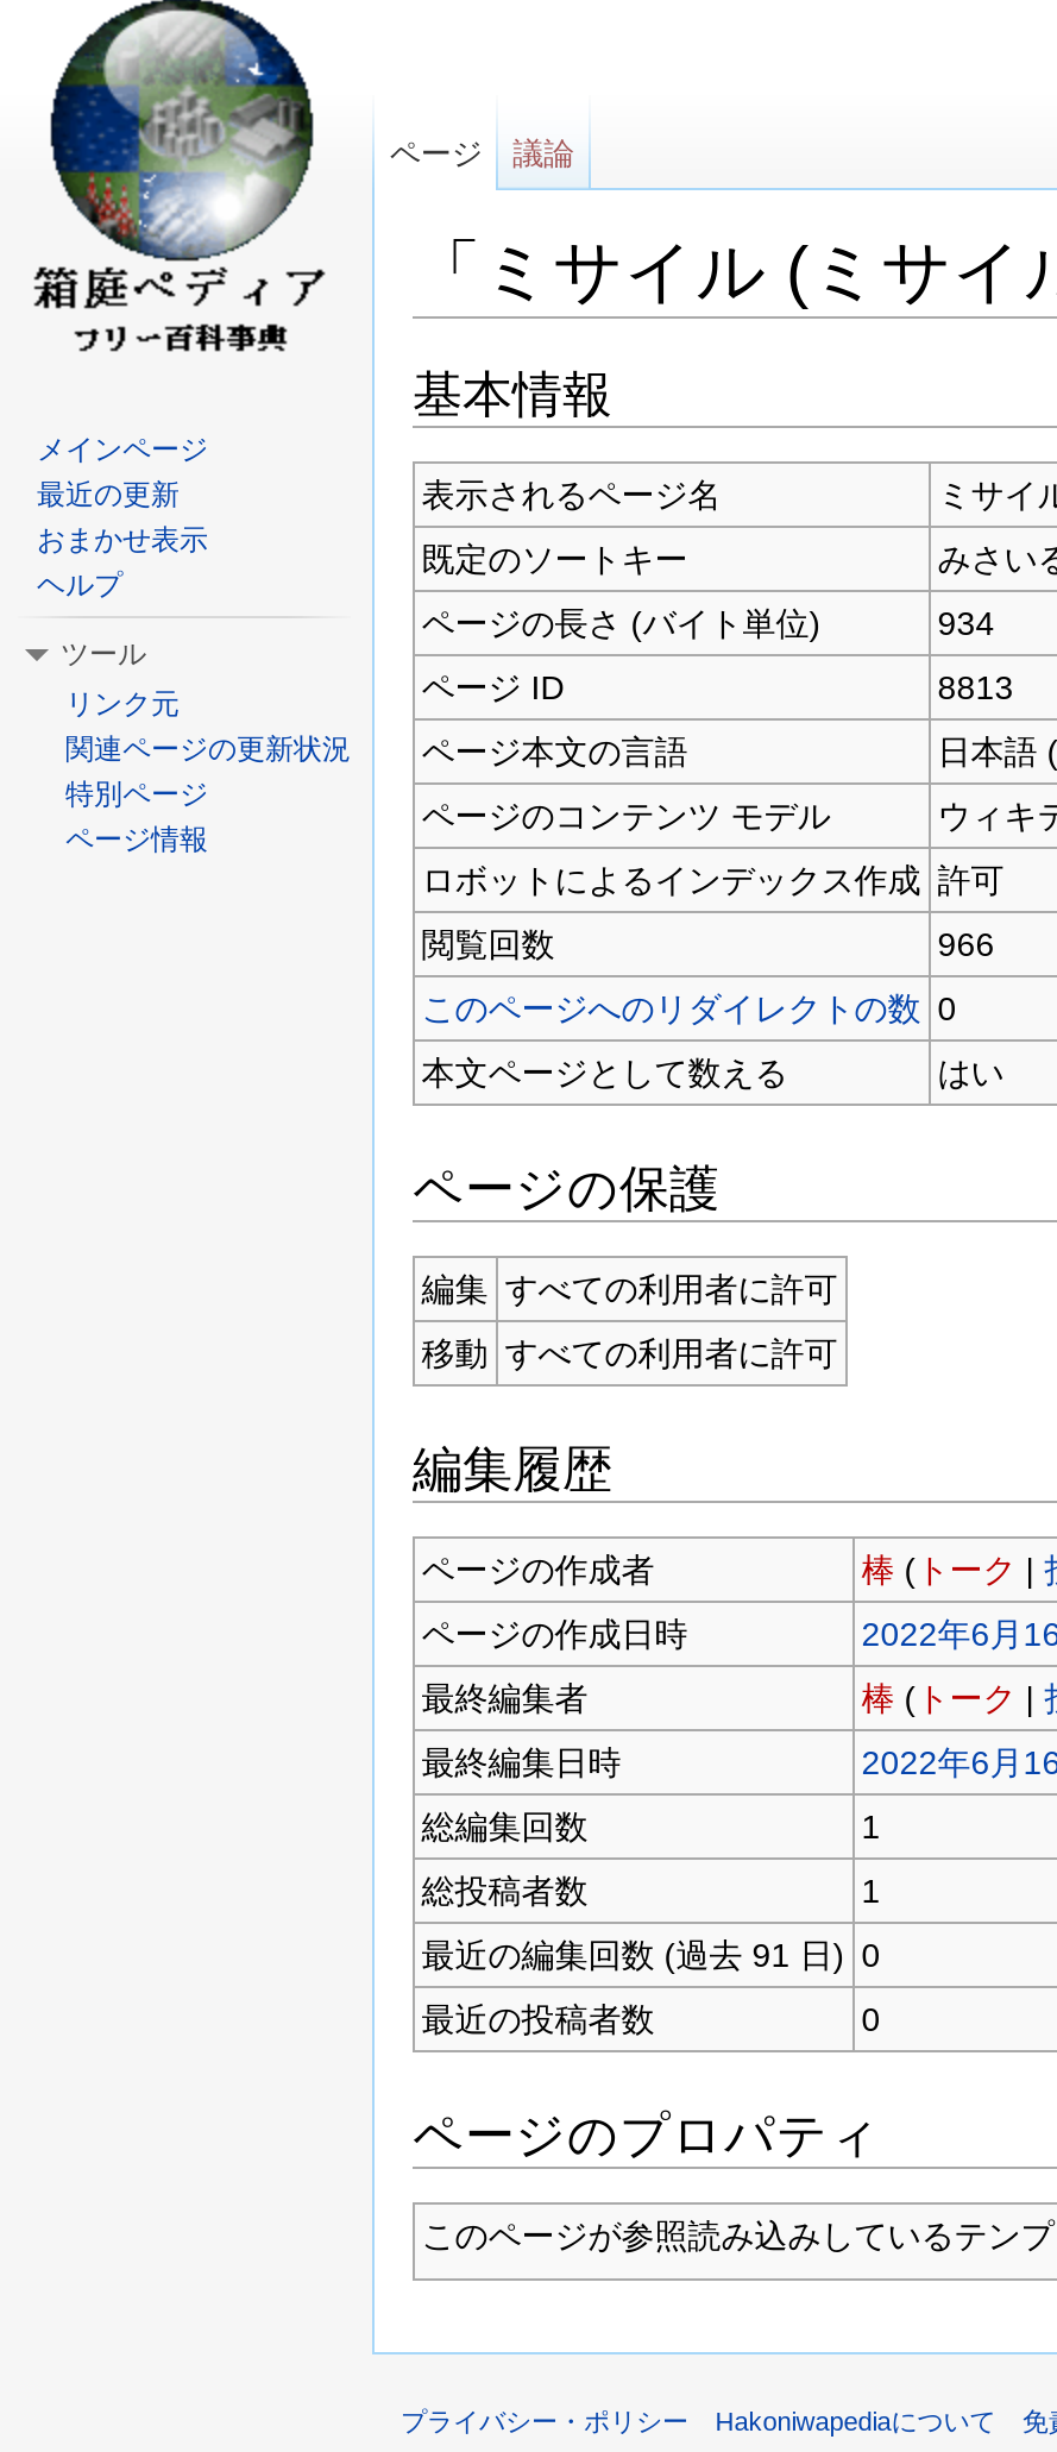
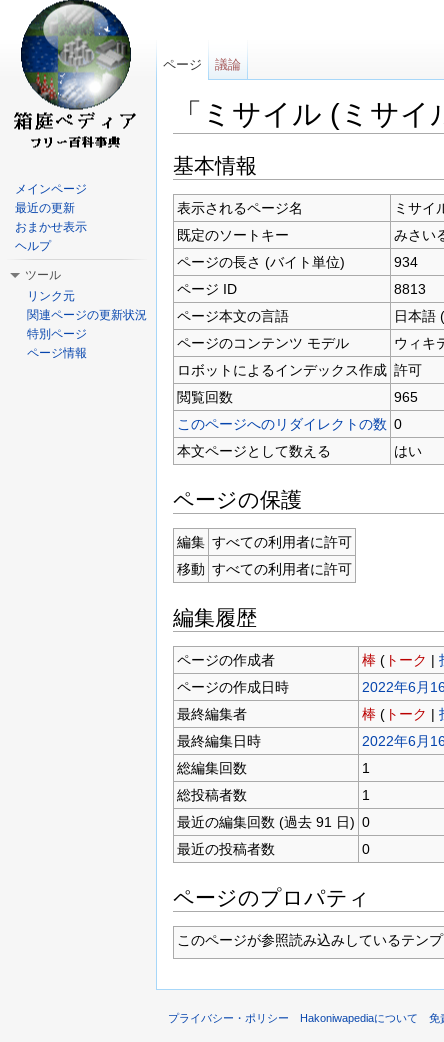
- 966
+ 965
